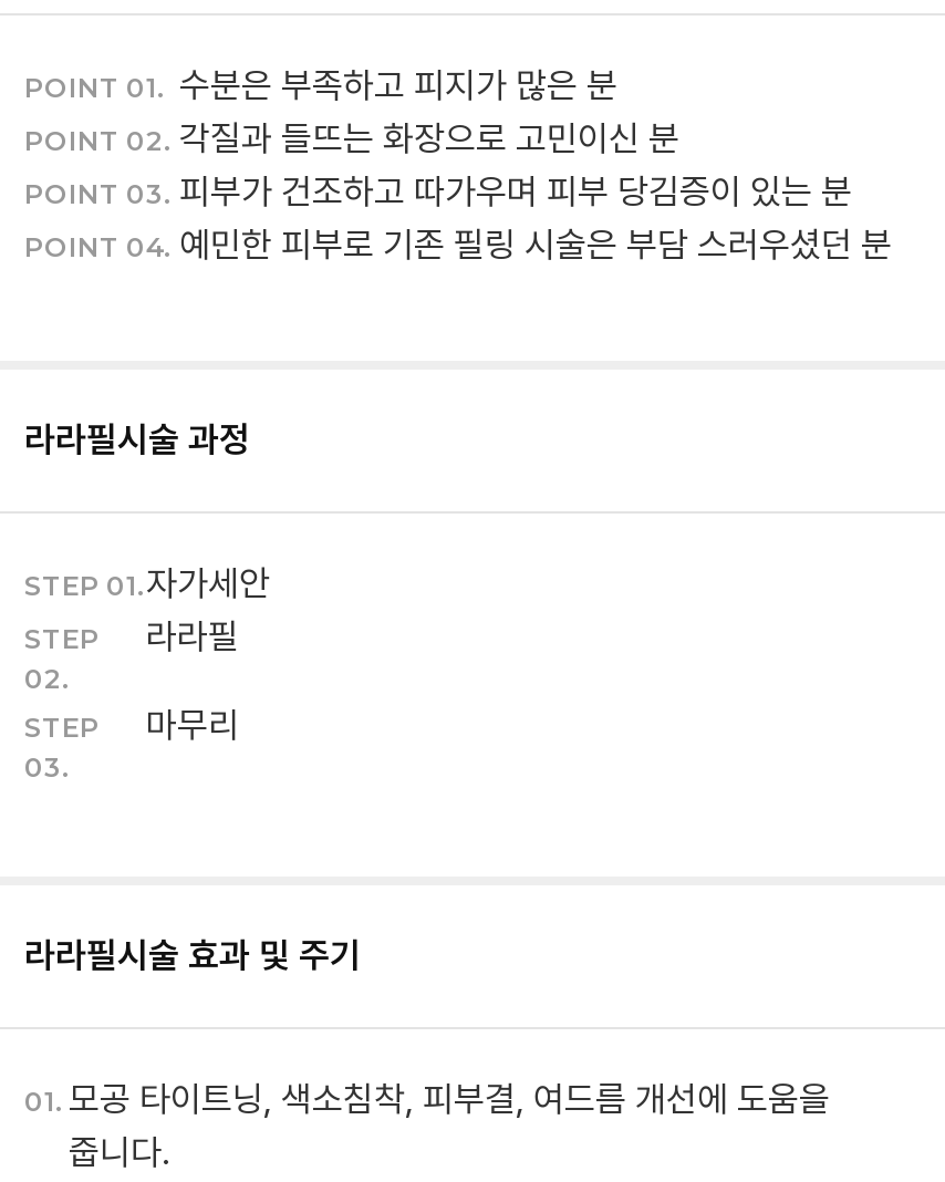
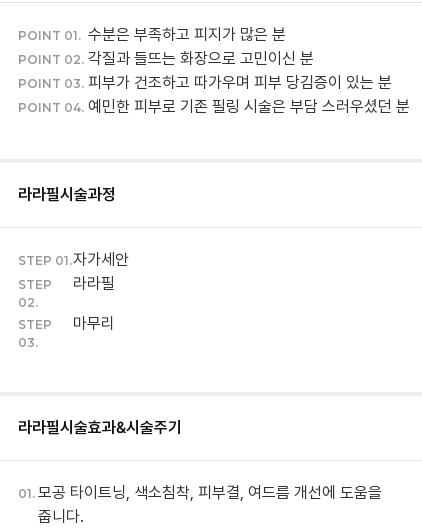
- 라라필시술 효과 및 주기
+ 라라필시술효과&시술주기
